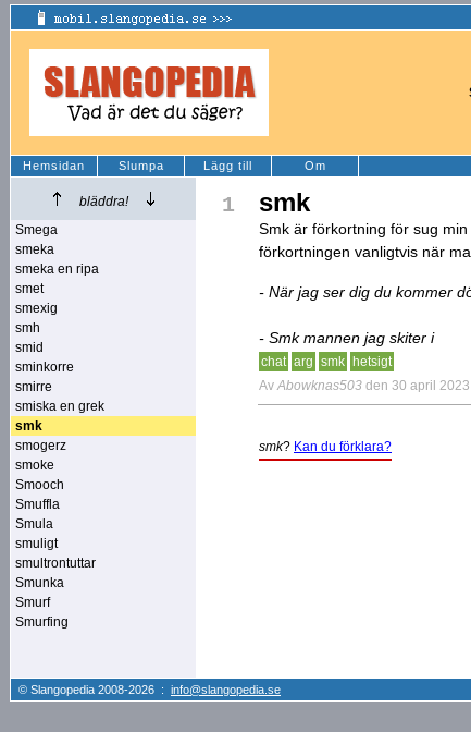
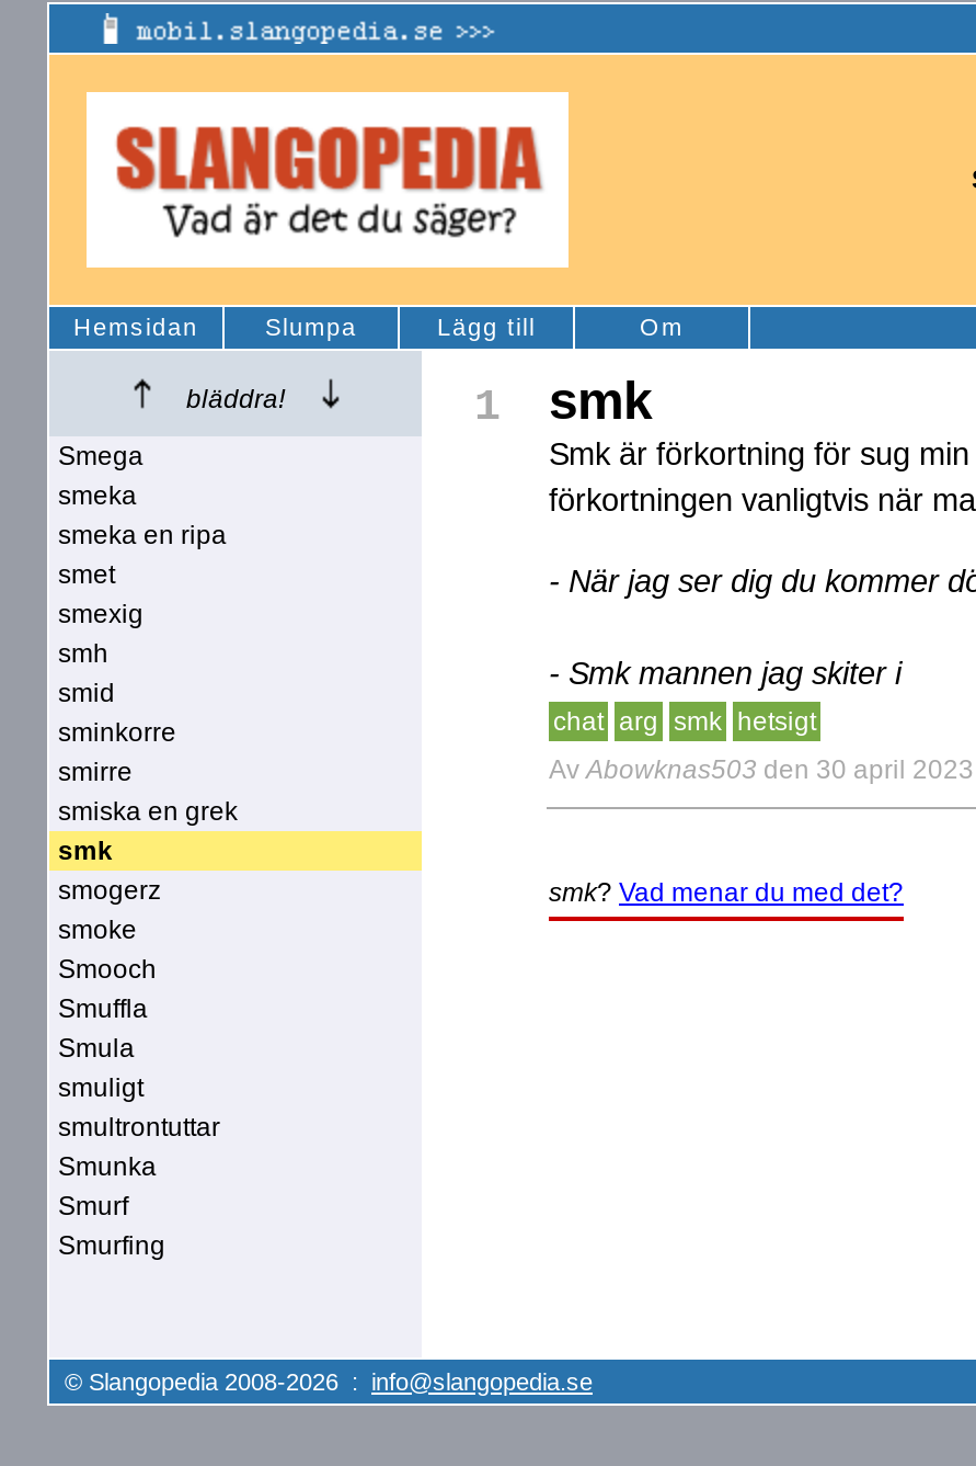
- smk? Kan du förklara?
+ smk? Vad menar du med det?
